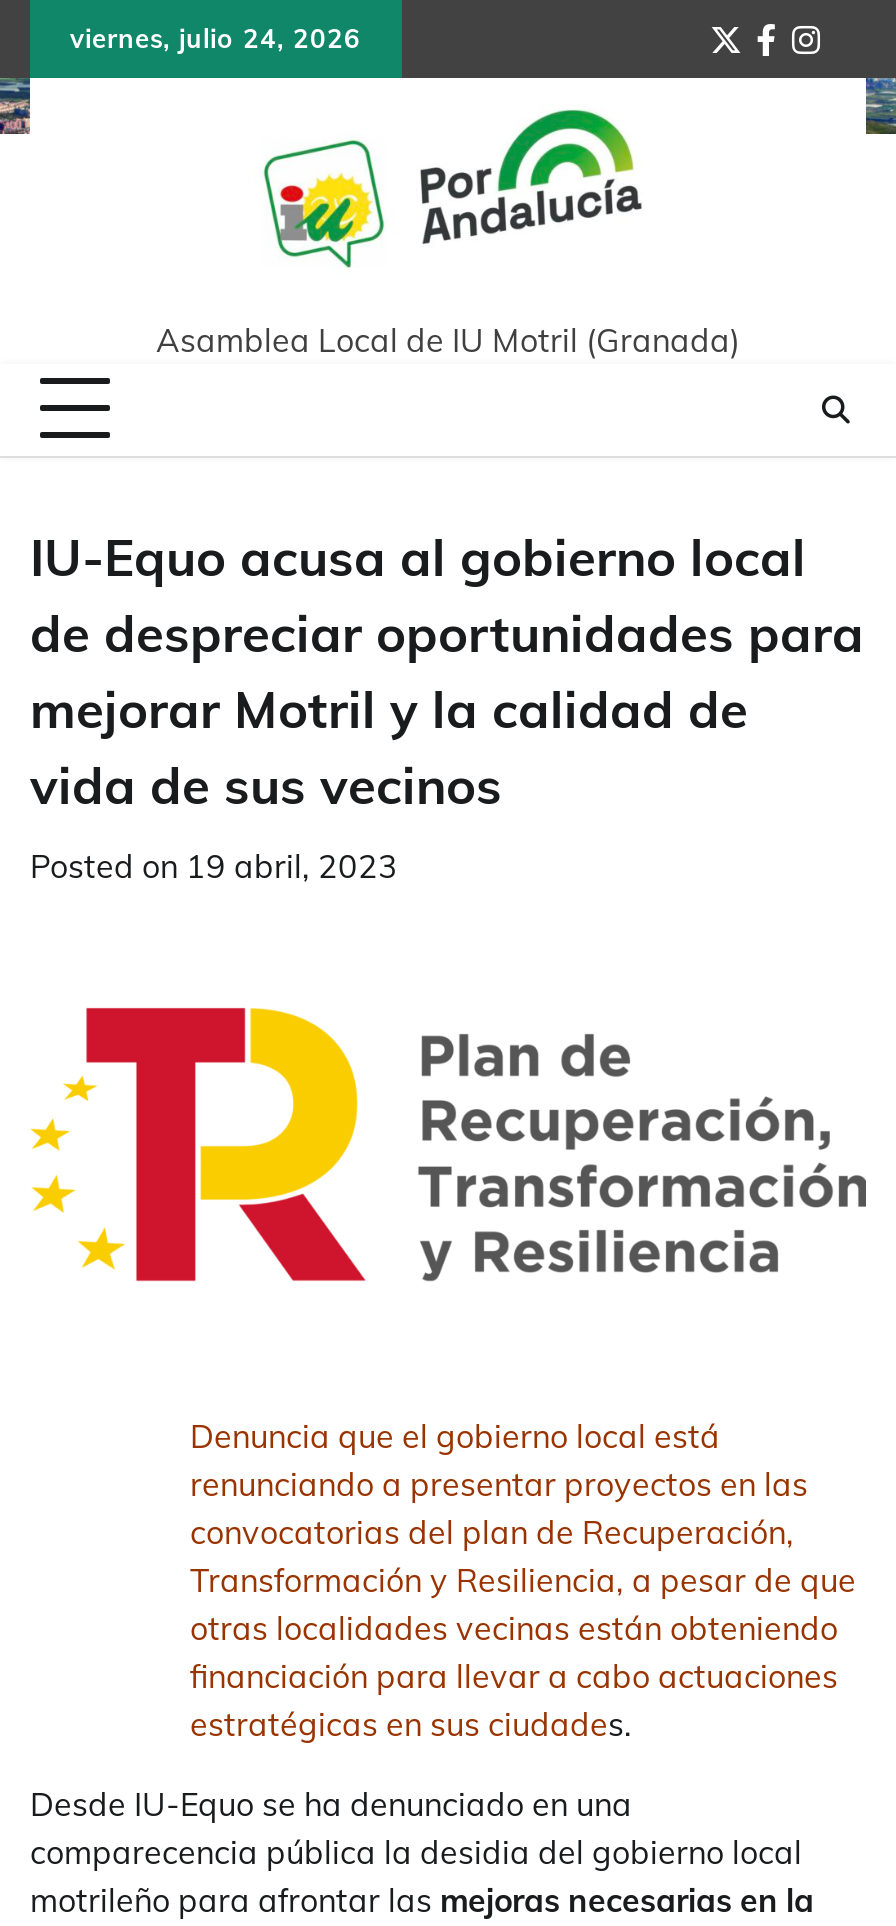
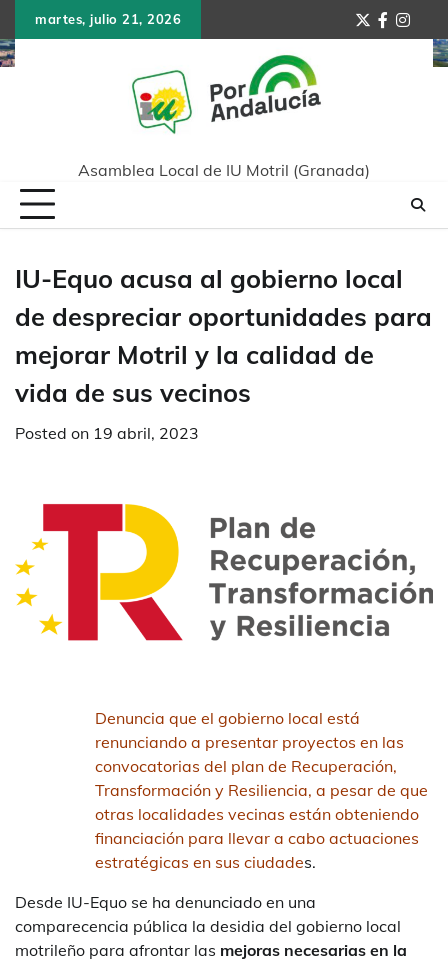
- viernes, julio 24, 2026
+ martes, julio 21, 2026
